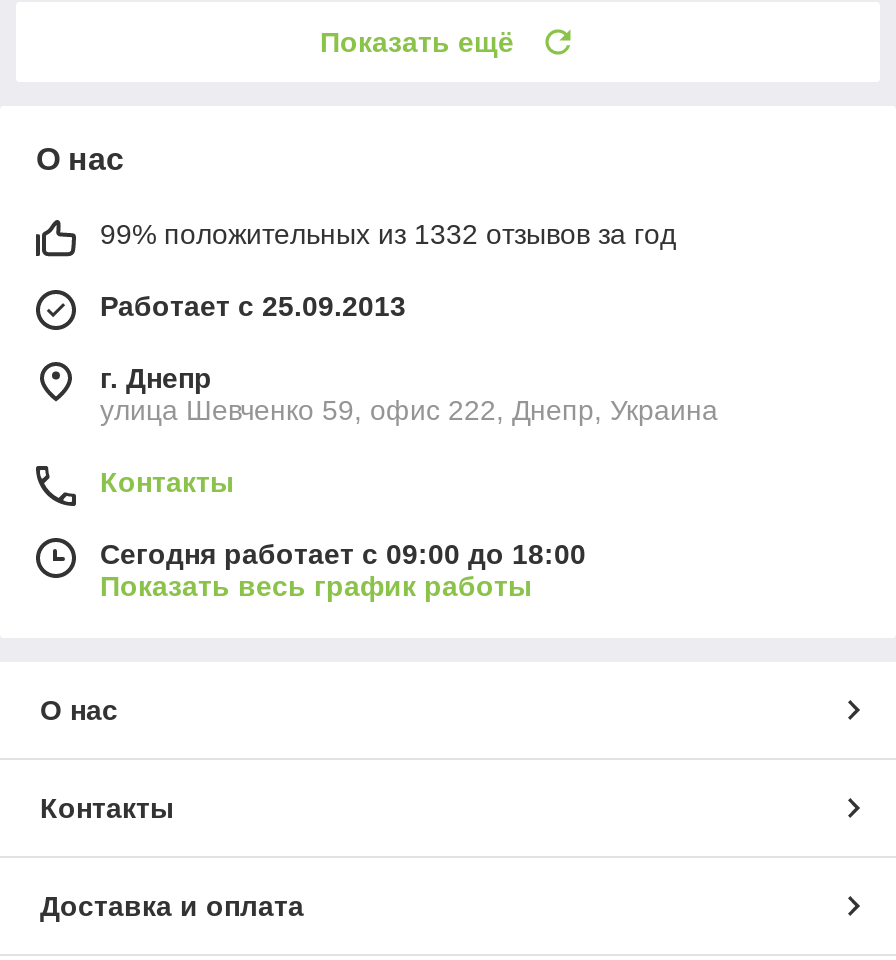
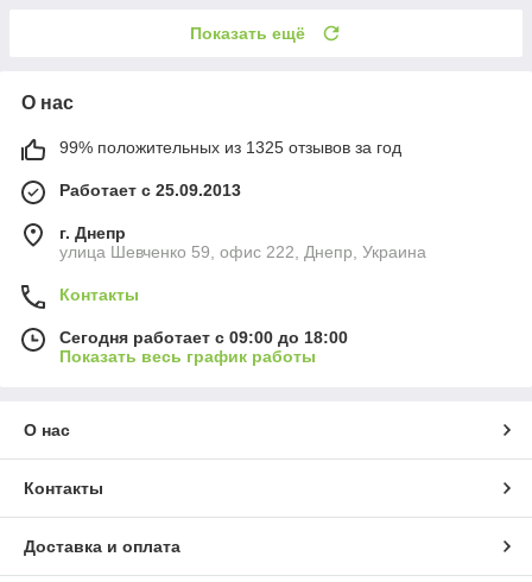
- 99% положительных из 1332 отзывов за год
+ 99% положительных из 1325 отзывов за год
